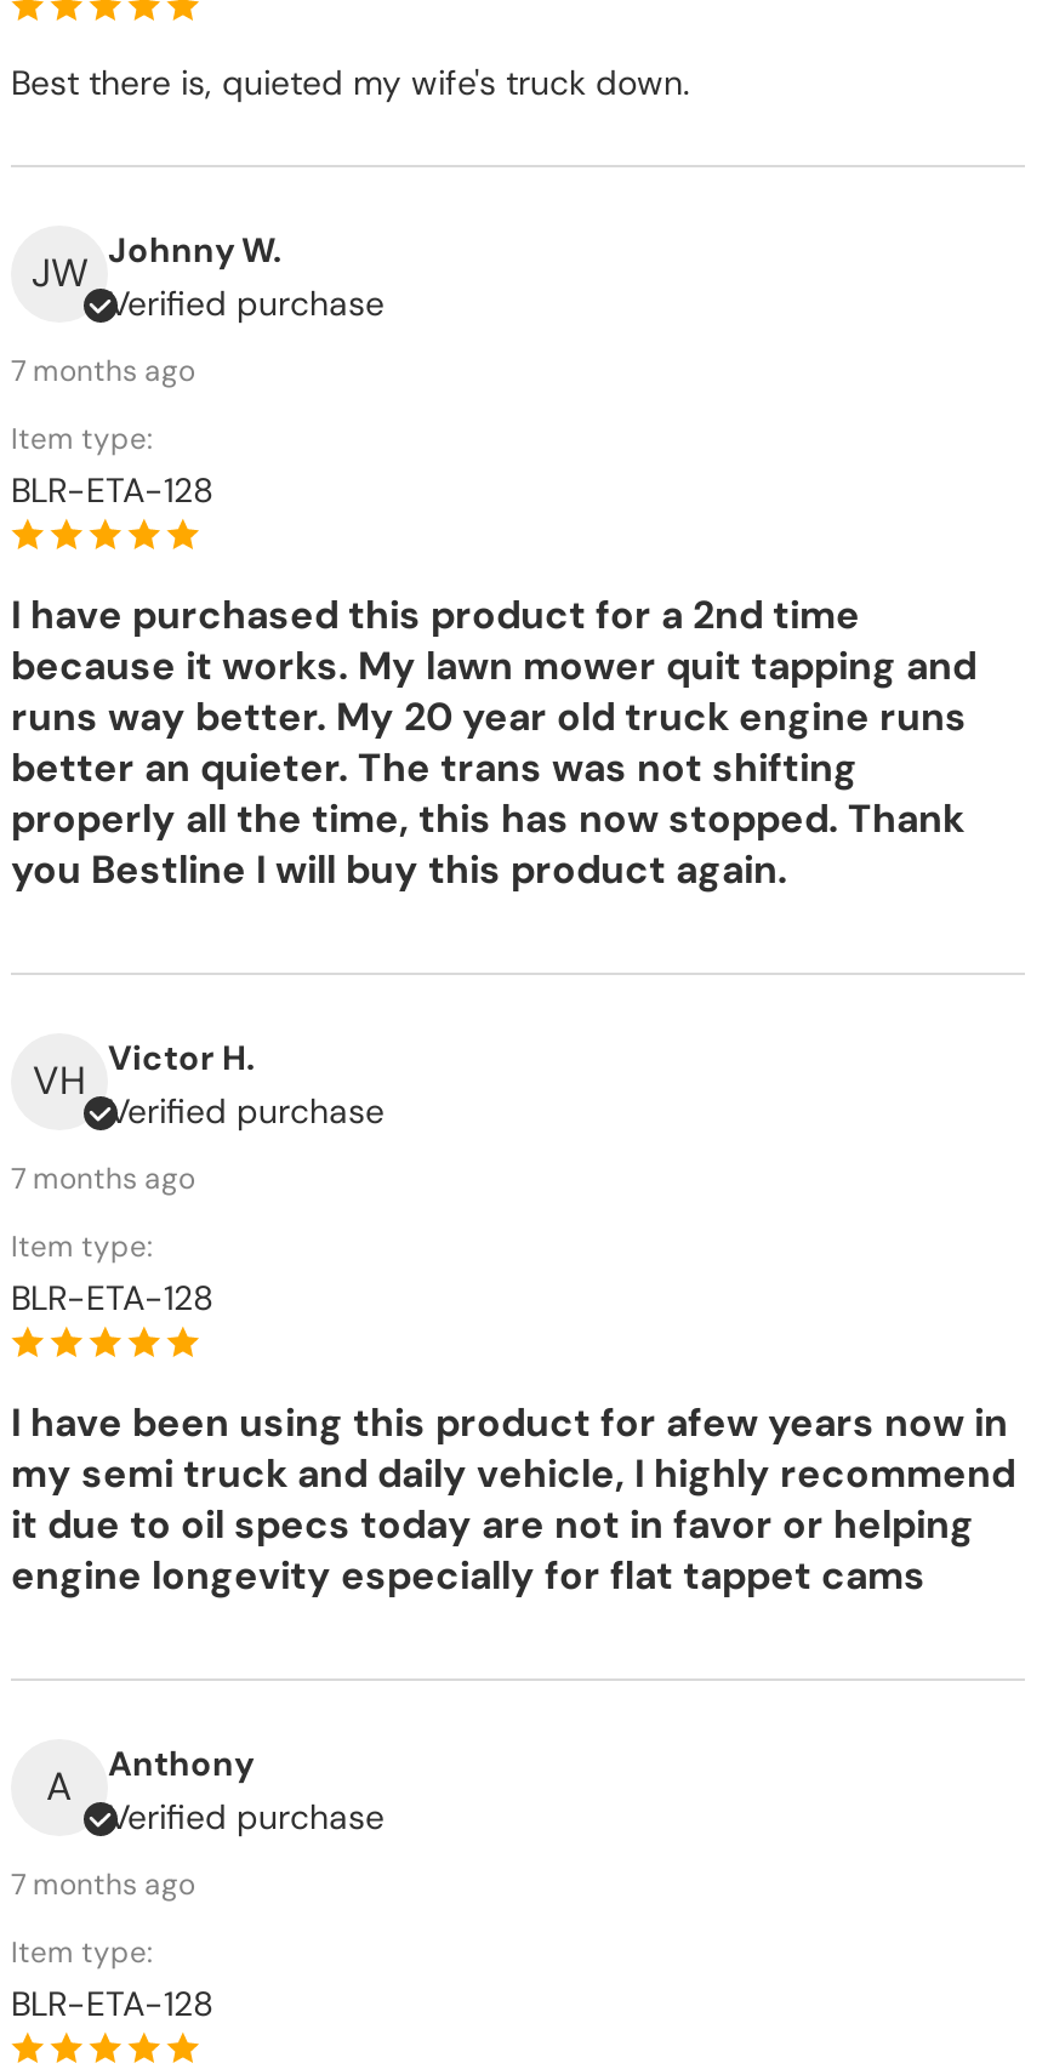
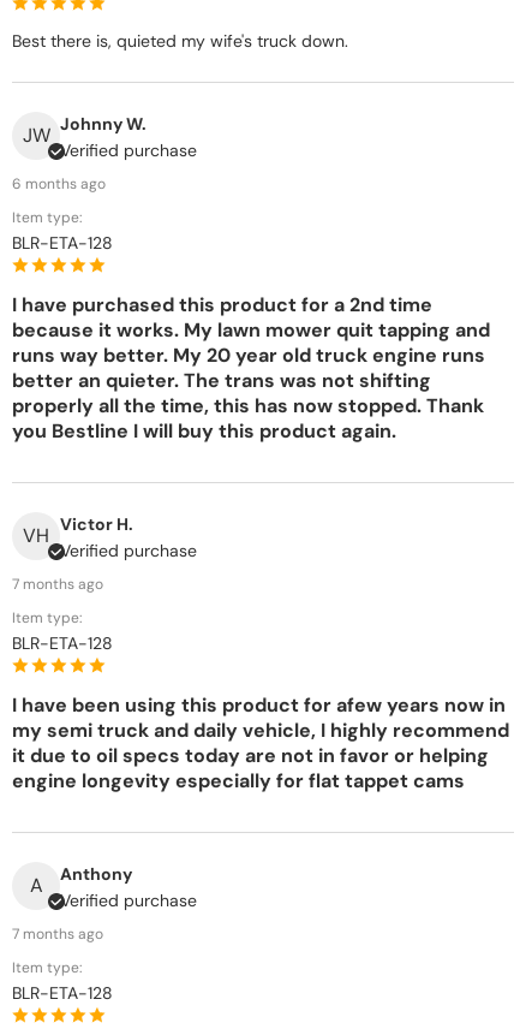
- 7 months ago
+ 6 months ago
